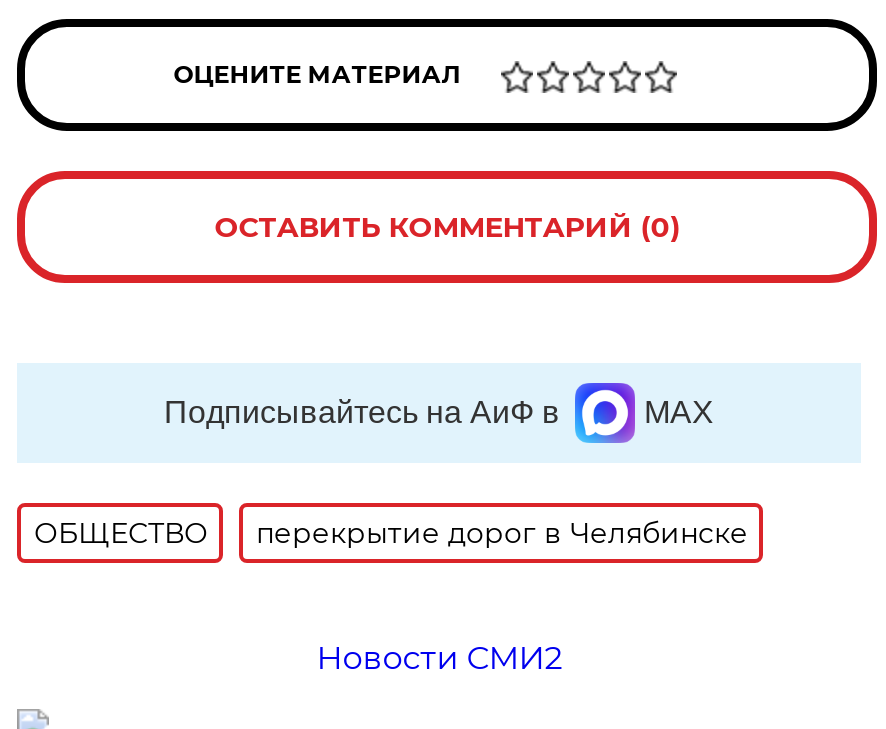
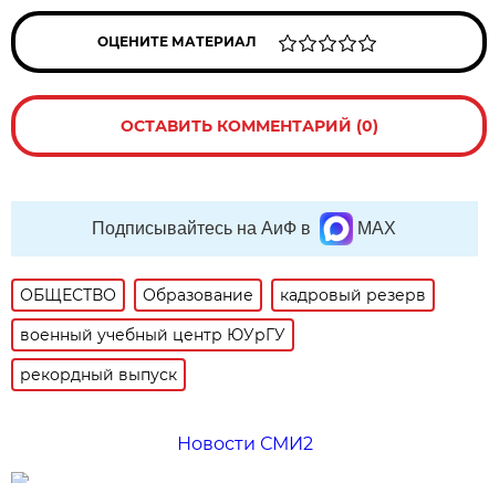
- перекрытие дорог в Челябинске
+ Образование
+ кадровый резерв
+ военный учебный центр ЮУрГУ
+ рекордный выпуск
